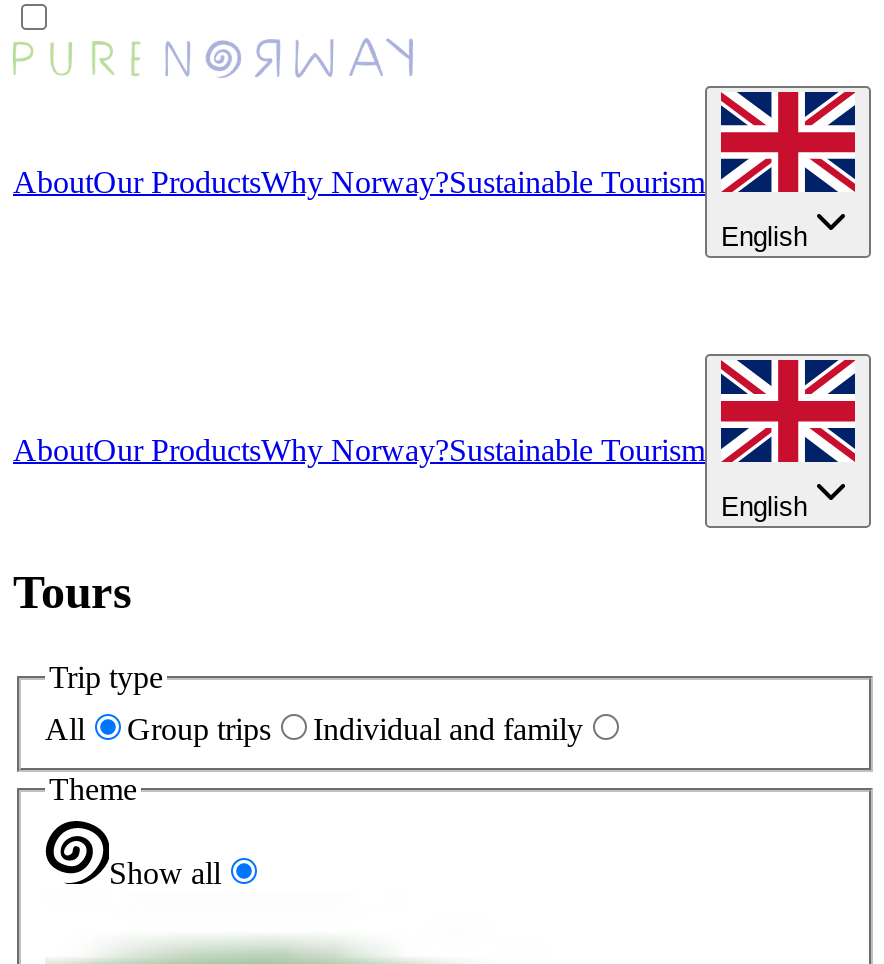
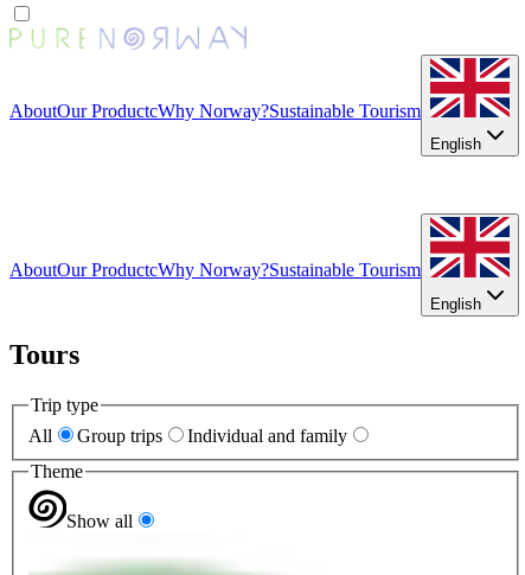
- AboutOur ProductsWhy Norway?Sustainable Tourism
+ AboutOur ProductcWhy Norway?Sustainable Tourism

- AboutOur ProductsWhy Norway?Sustainable Tourism
+ AboutOur ProductcWhy Norway?Sustainable Tourism
